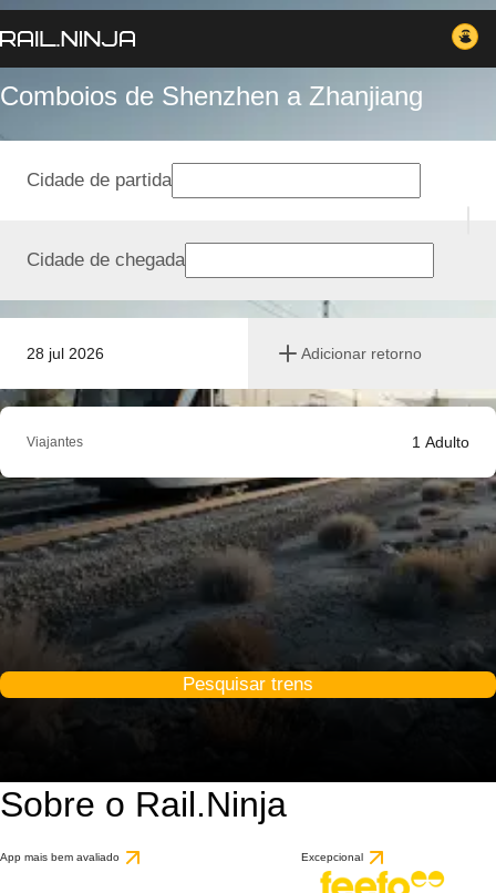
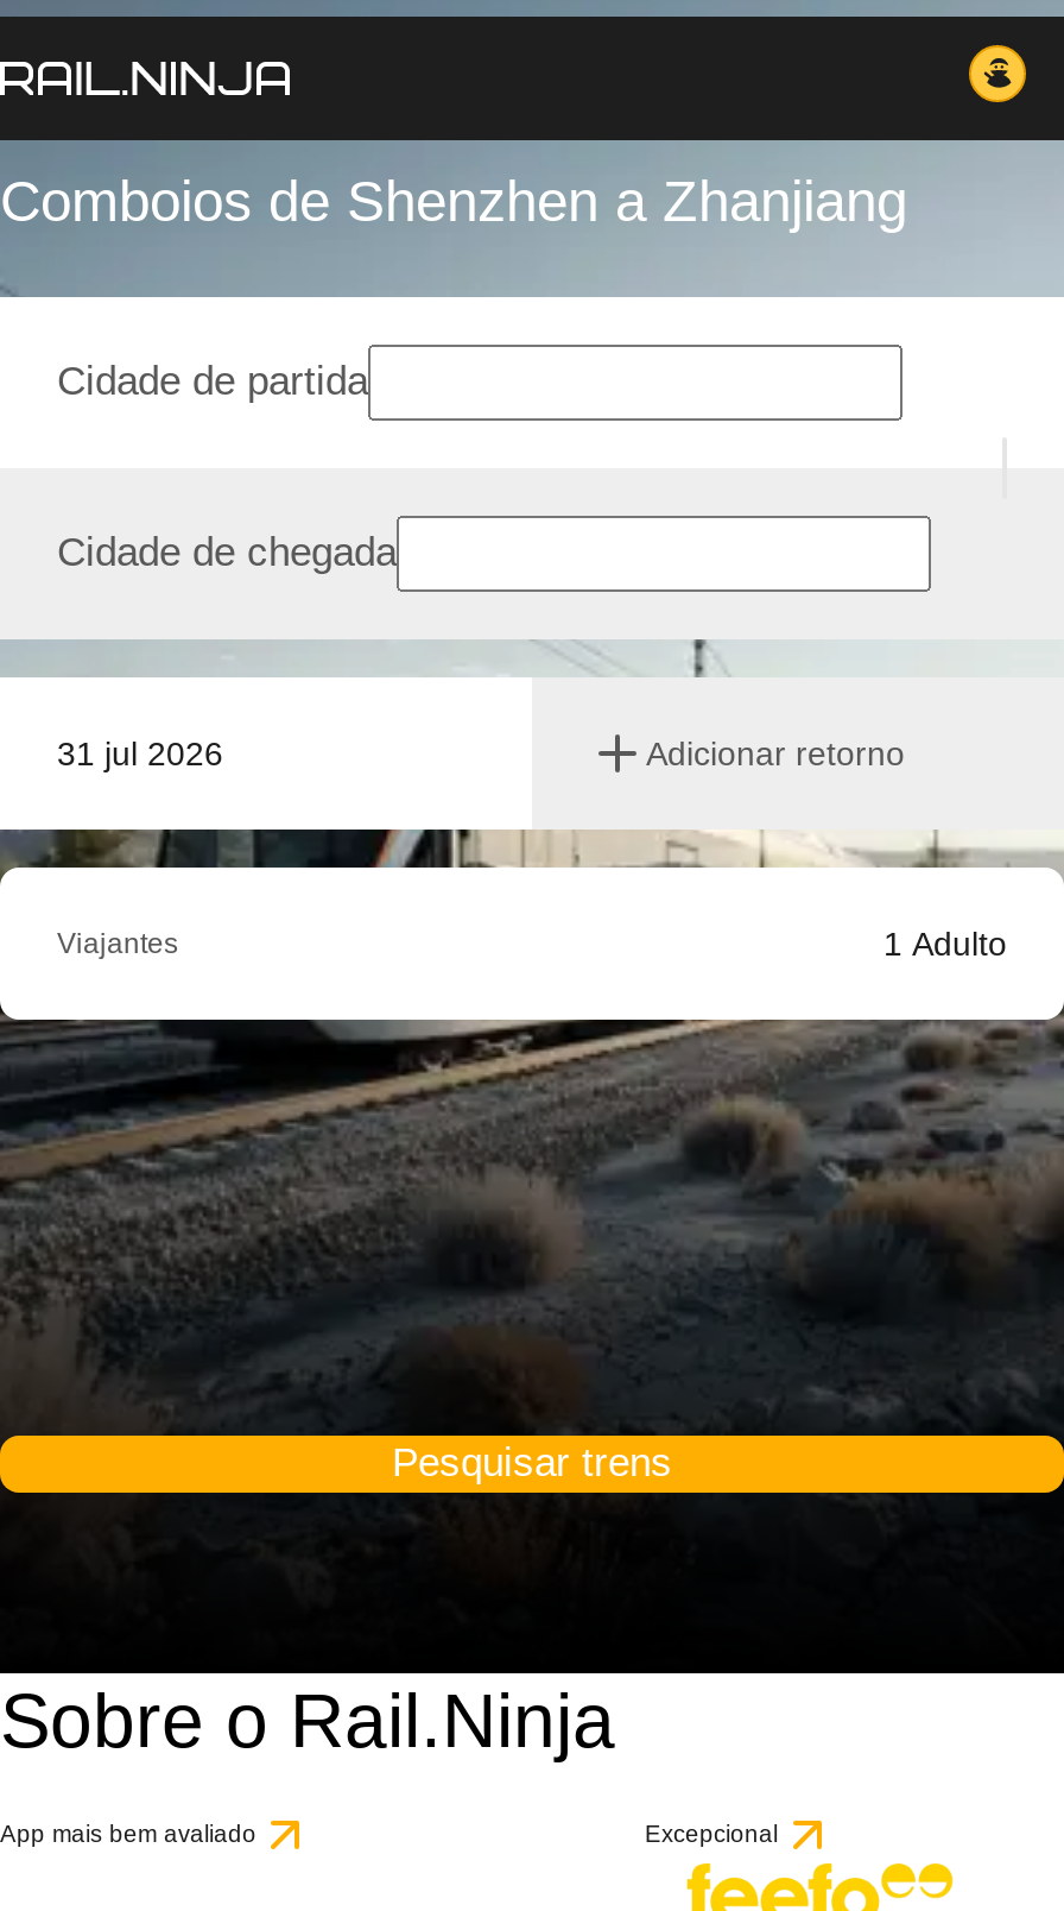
- 28 jul 2026
+ 31 jul 2026
